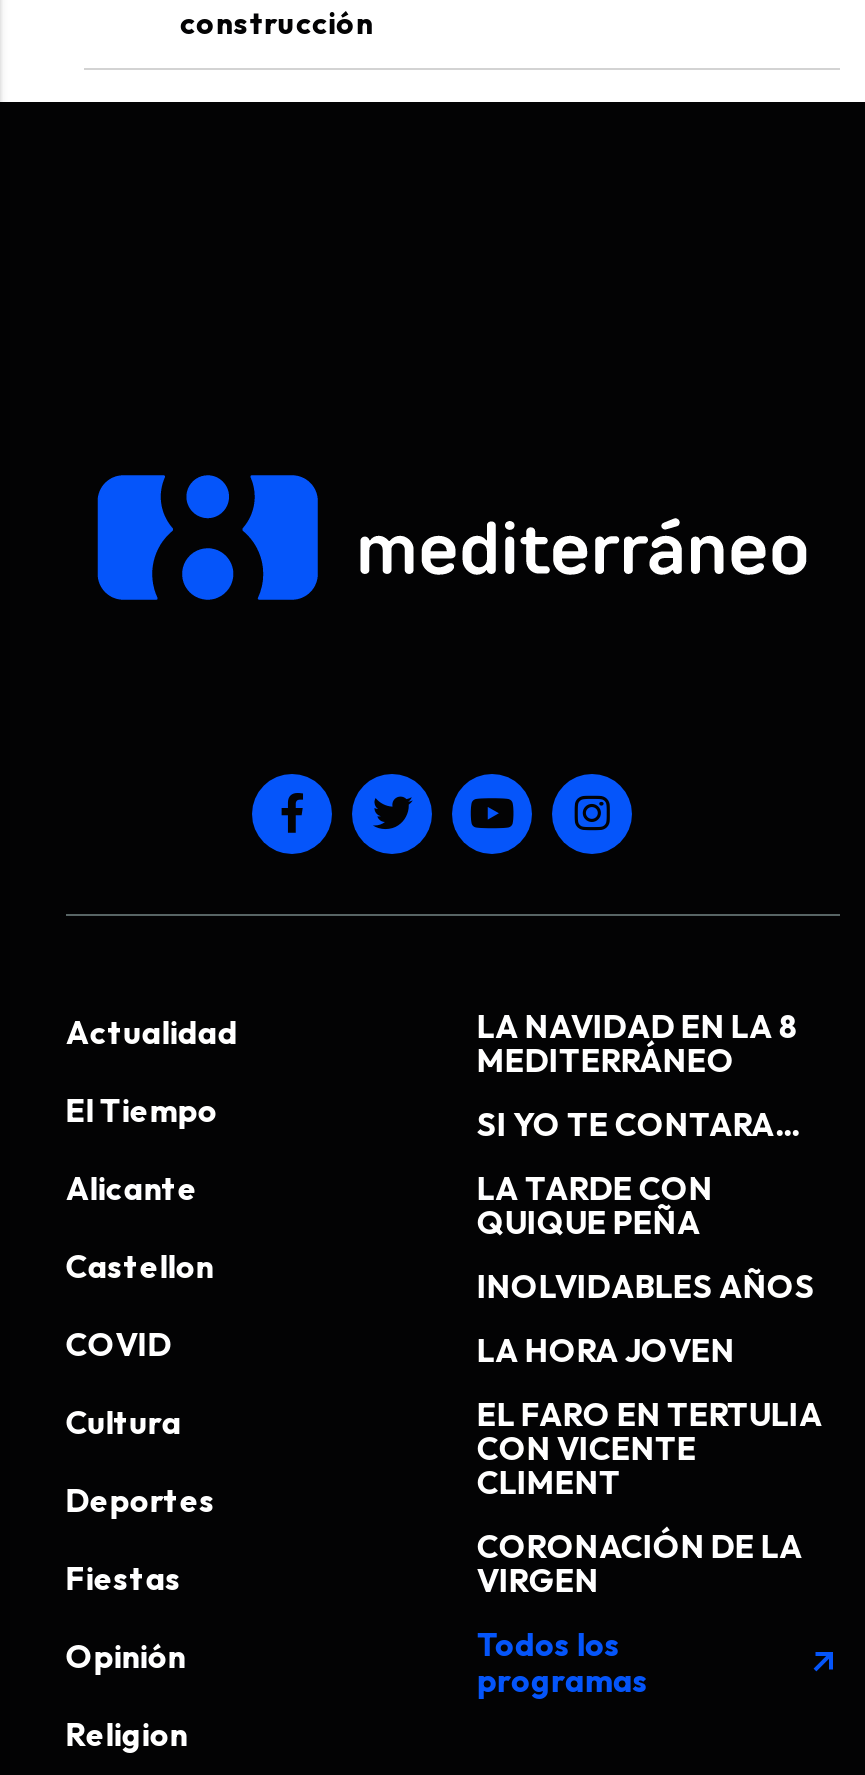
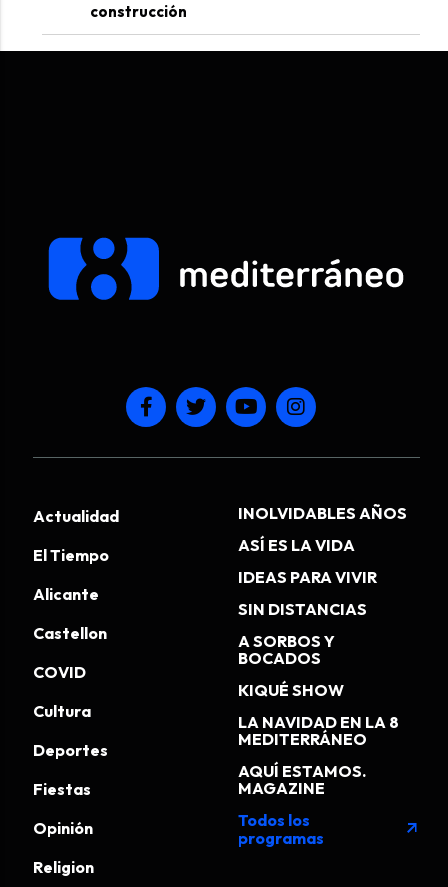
moved down: LA NAVIDAD EN LA 8 | MEDITERRÁNEO

+ ASÍ ES LA VIDA
+ IDEAS PARA VIVIR
+ SIN DISTANCIAS
+ A SORBOS Y
+ BOCADOS
+ KIQUÉ SHOW

- SI YO TE CONTARA...
- LA TARDE CON
- QUIQUE PEÑA
- LA HORA JOVEN
- EL FARO EN TERTULIA
- CON VICENTE
- CLIMENT
- CORONACIÓN DE LA
- VIRGEN
+ AQUÍ ESTAMOS.
+ MAGAZINE

moved up: INOLVIDABLES AÑOS
